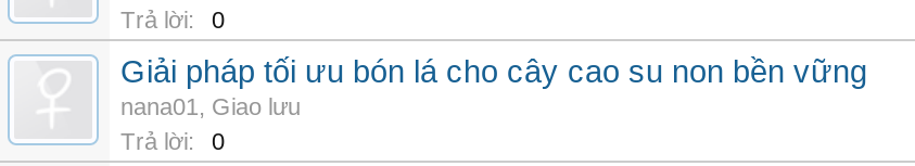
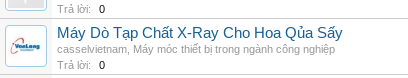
+ [image]

- Giải pháp tối ưu bón lá cho cây cao su non bền vững
- nana01, Giao lưu
+ Máy Dò Tạp Chất X-Ray Cho Hoa Qủa Sấy
+ casselvietnam, Máy móc thiết bị trong ngành công nghiệp
